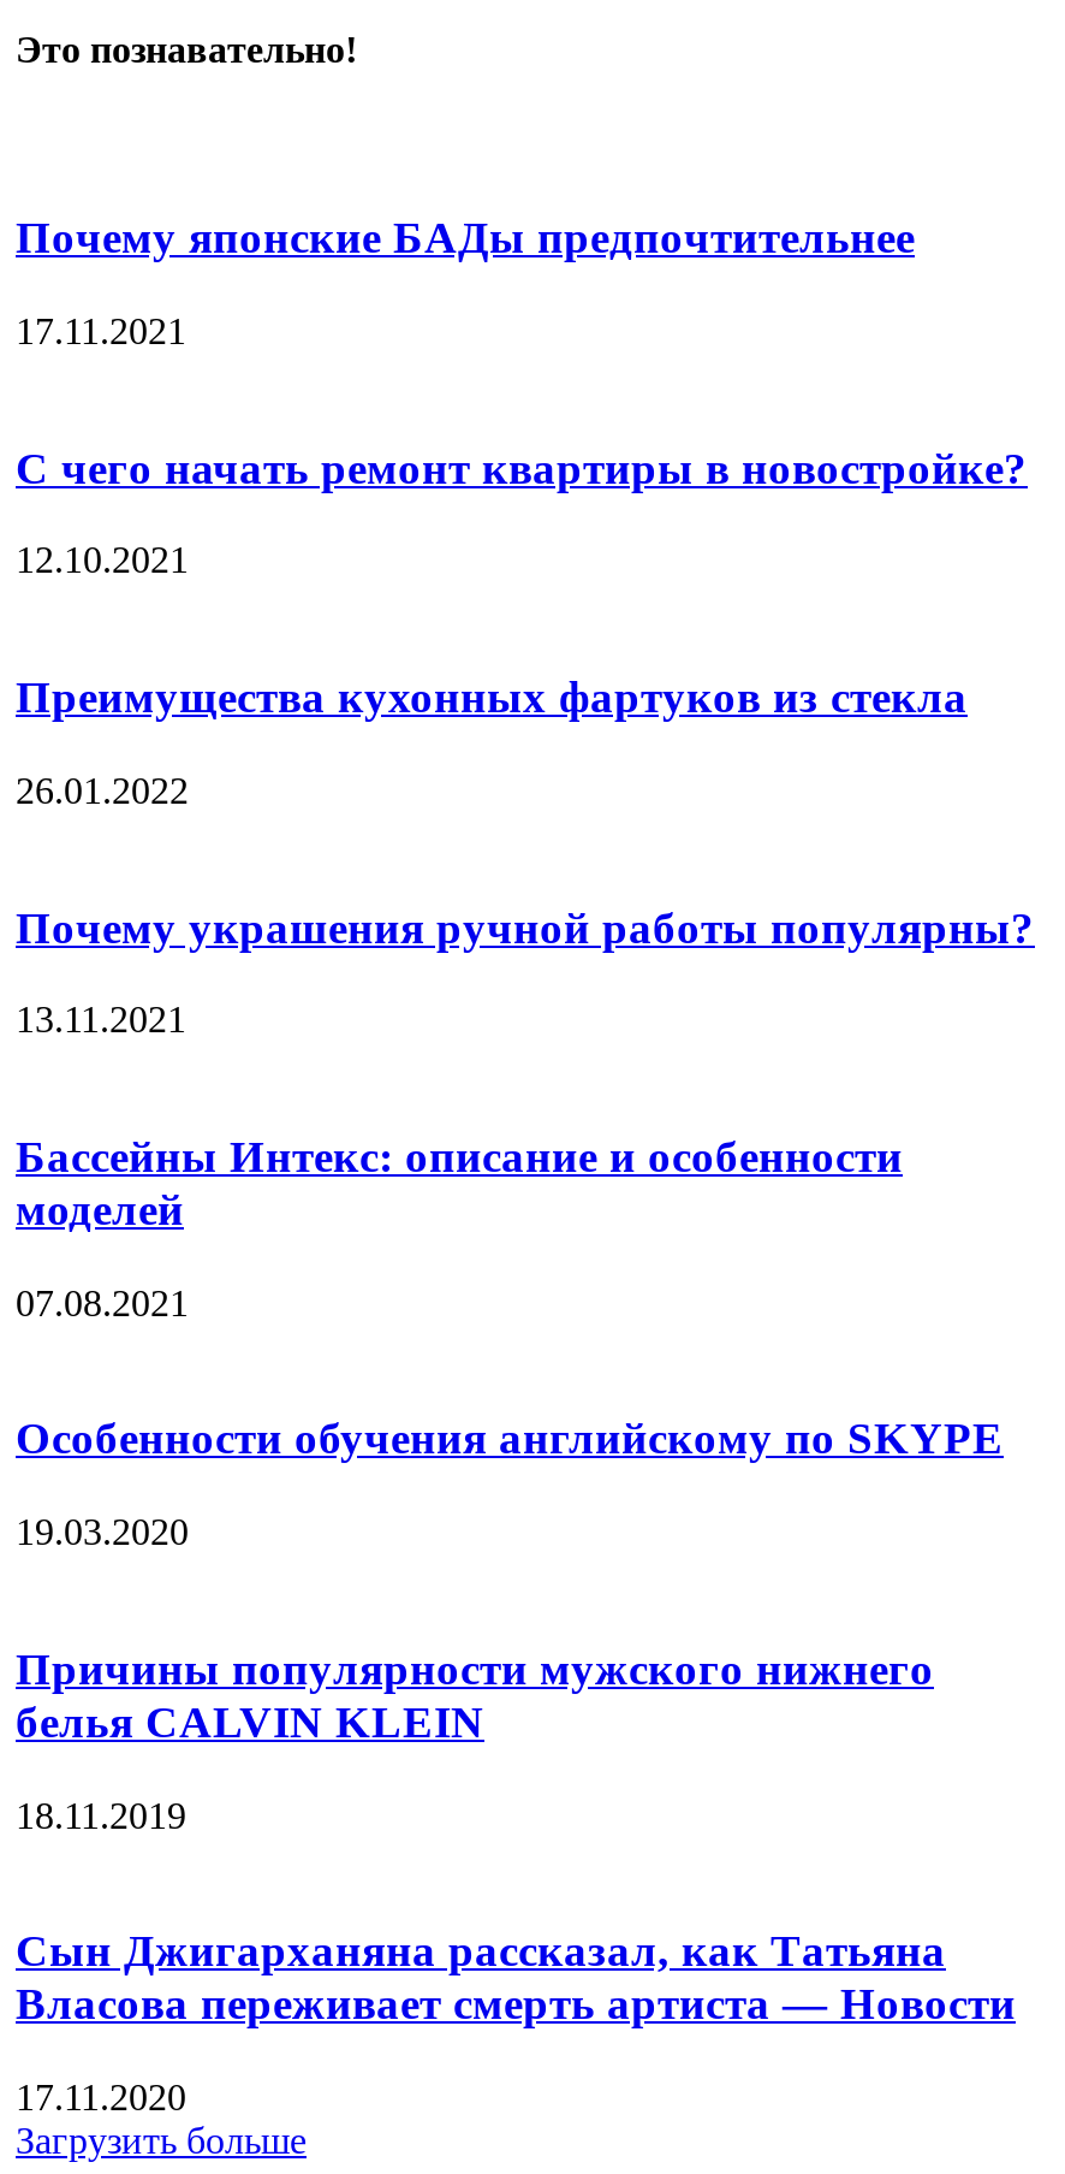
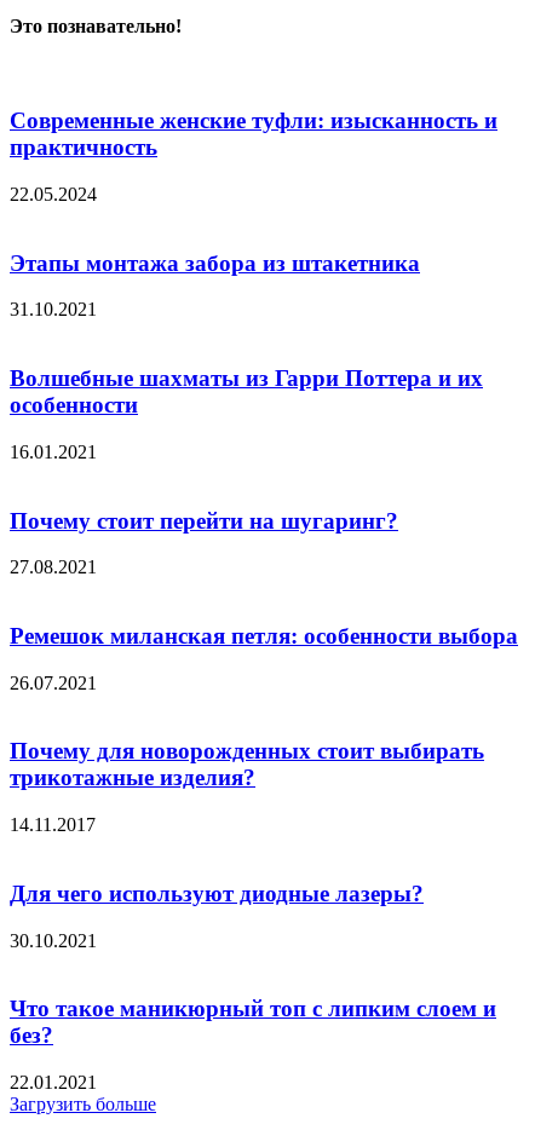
- Почему японские БАДы предпочтительнее
+ Современные женские туфли: изысканность и
+ практичность

- 17.11.2021
+ 22.05.2024

- С чего начать ремонт квартиры в новостройке?
+ Этапы монтажа забора из штакетника

- 12.10.2021
+ 31.10.2021

- Преимущества кухонных фартуков из стекла
+ Волшебные шахматы из Гарри Поттера и их
+ особенности

- 26.01.2022
+ 16.01.2021

- Почему украшения ручной работы популярны?
+ Почему стоит перейти на шугаринг?

- 13.11.2021
+ 27.08.2021

- Бассейны Интекс: описание и особенности
- моделей
+ Ремешок миланская петля: особенности выбора

- 07.08.2021
+ 26.07.2021

- Особенности обучения английскому по SKYPE
+ Почему для новорожденных стоит выбирать
+ трикотажные изделия?

- 19.03.2020
+ 14.11.2017

- Причины популярности мужского нижнего
- белья CALVIN KLEIN
+ Для чего используют диодные лазеры?

- 18.11.2019
+ 30.10.2021

- Сын Джигарханяна рассказал, как Татьяна
- Власова переживает смерть артиста — Новости
+ Что такое маникюрный топ с липким слоем и
+ без?

- 17.11.2020
+ 22.01.2021
